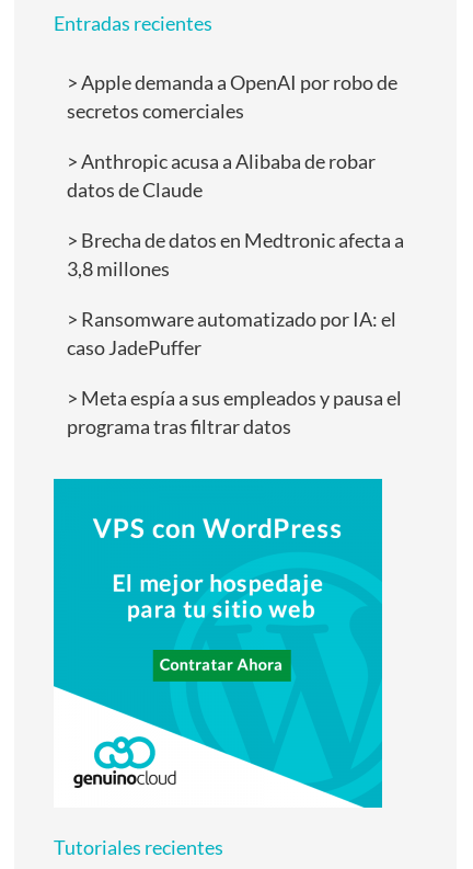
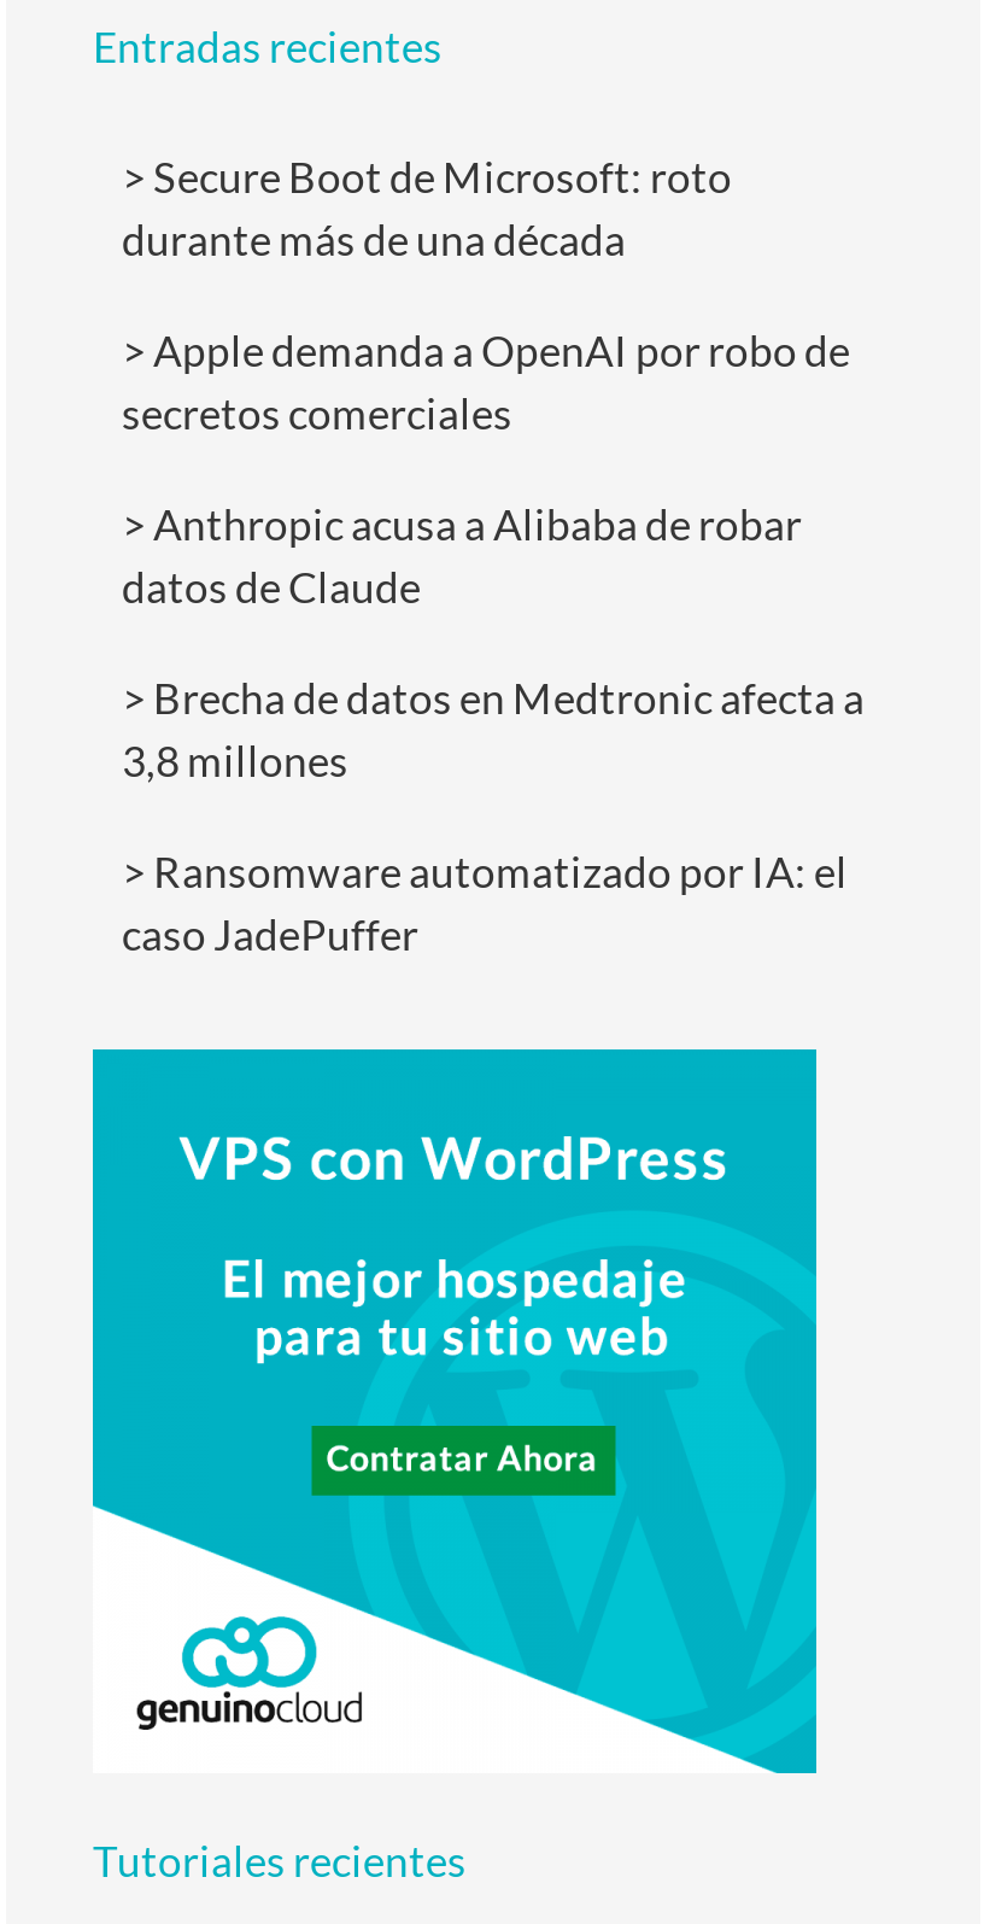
+ Secure Boot de Microsoft: roto
+ durante más de una década

moved down: Apple demanda a OpenAI por robo de | secretos comerciales | Anthropic acusa a Alibaba de robar | datos de Claude | Brecha de datos en Medtronic afecta a | 3,8 millones | Ransomware automatizado por IA: el | caso JadePuffer

- Meta espía a sus empleados y pausa el
- programa tras filtrar datos
